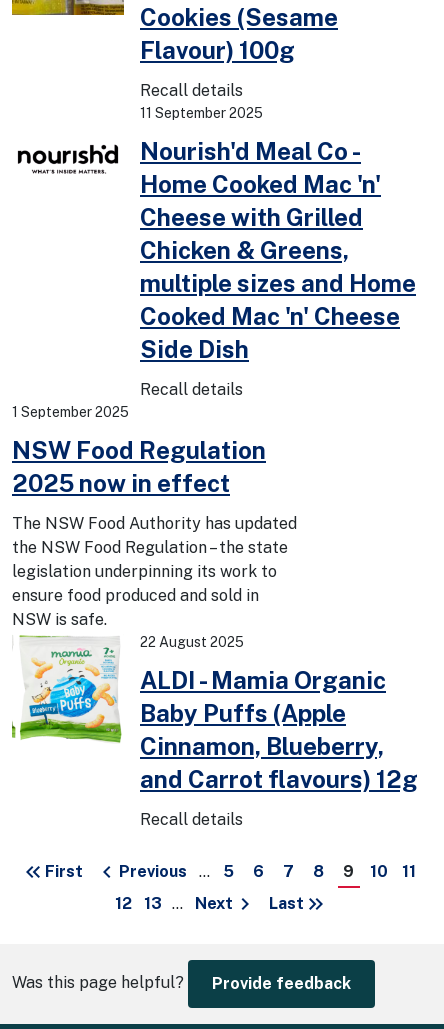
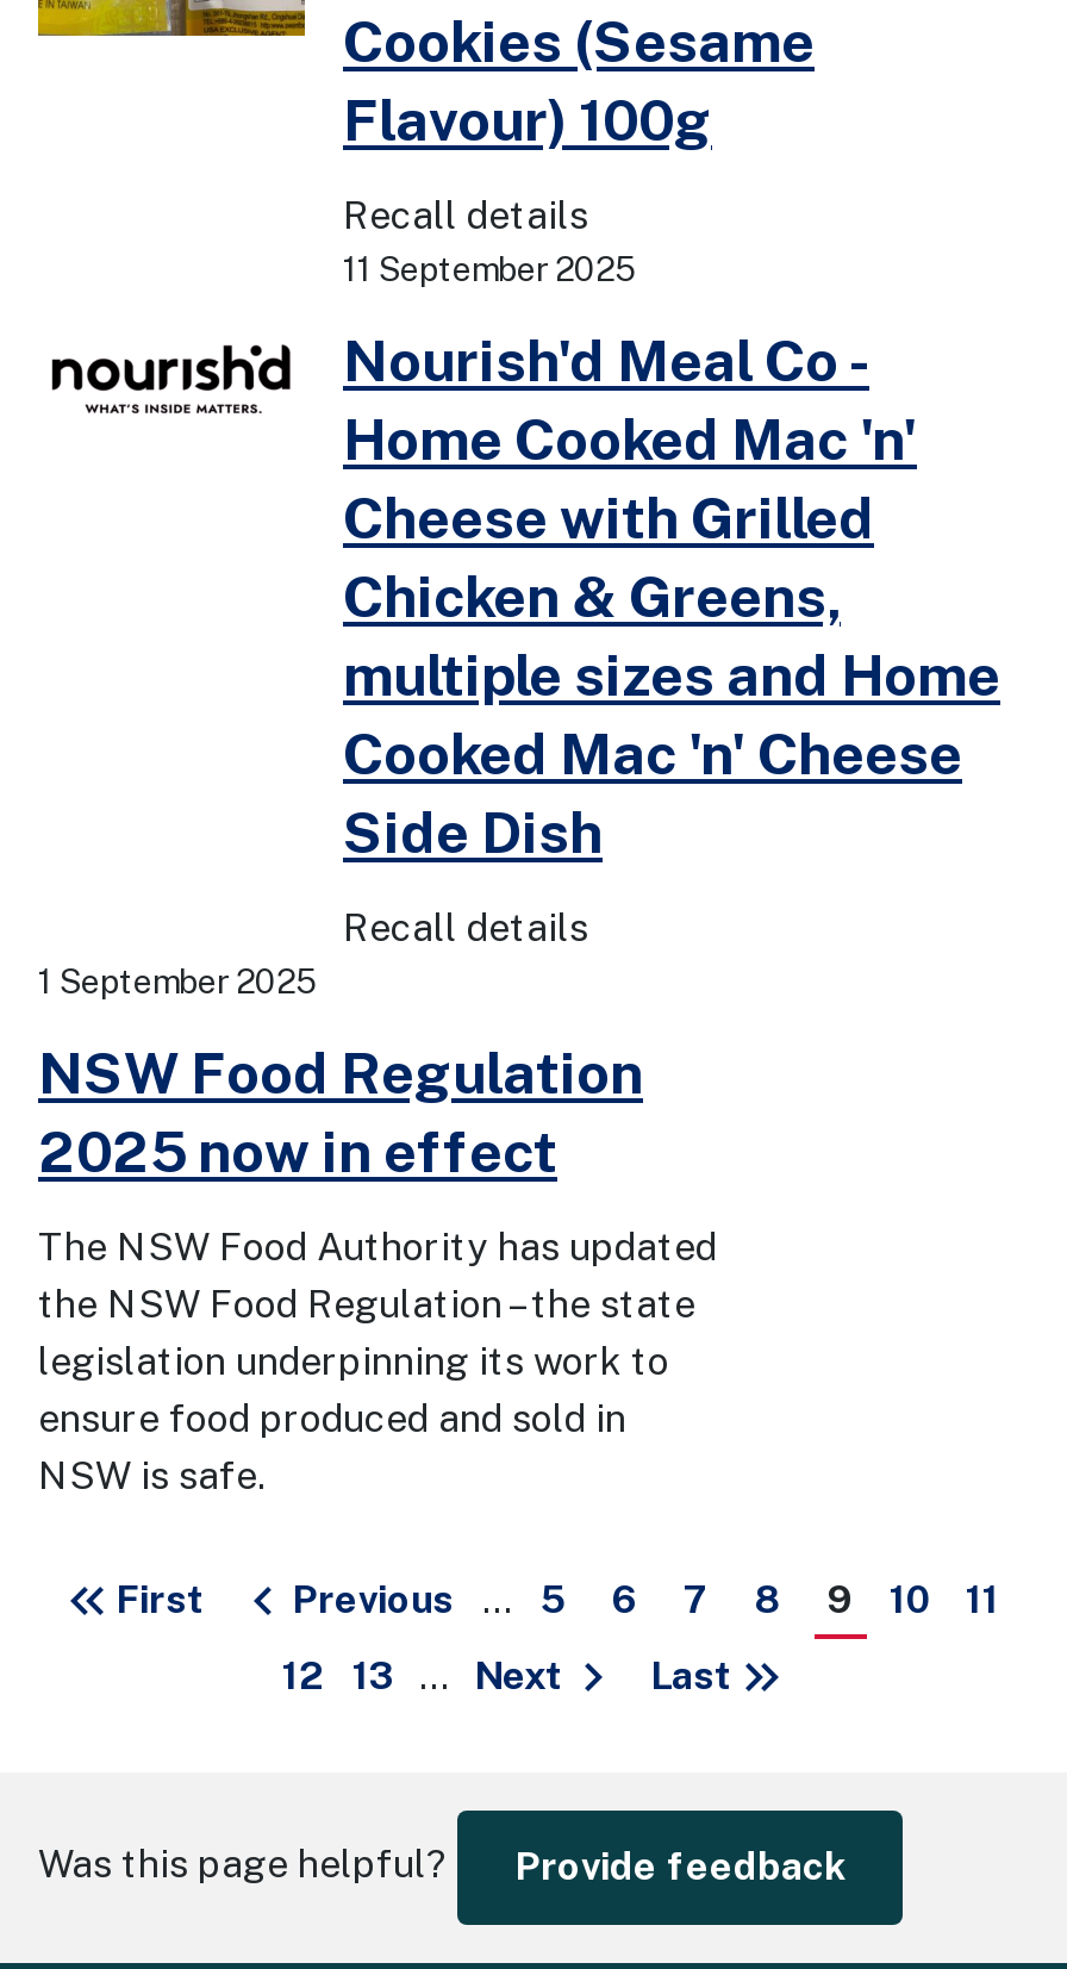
- [image]
- 22 August 2025
- ALDI - Mamia Organic
- Baby Puffs (Apple
- Cinnamon, Blueberry,
- and Carrot flavours) 12g
- Recall details
